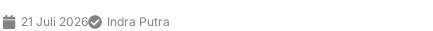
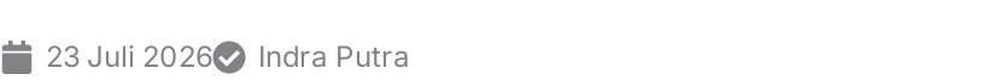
- 21 Juli 2026 Indra Putra
+ 23 Juli 2026 Indra Putra
